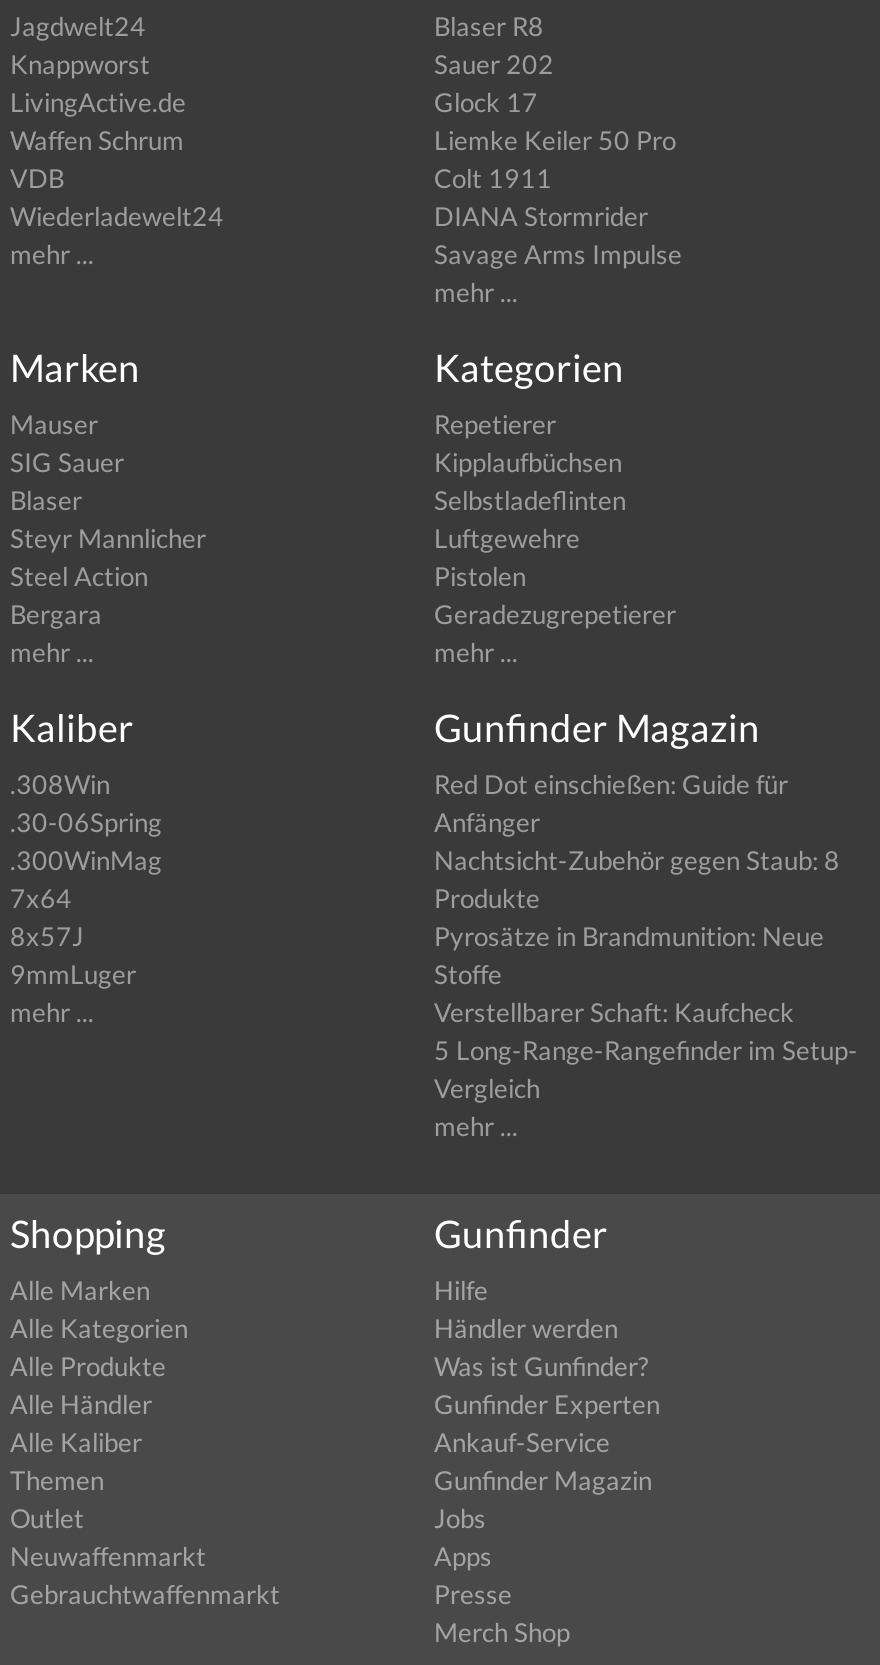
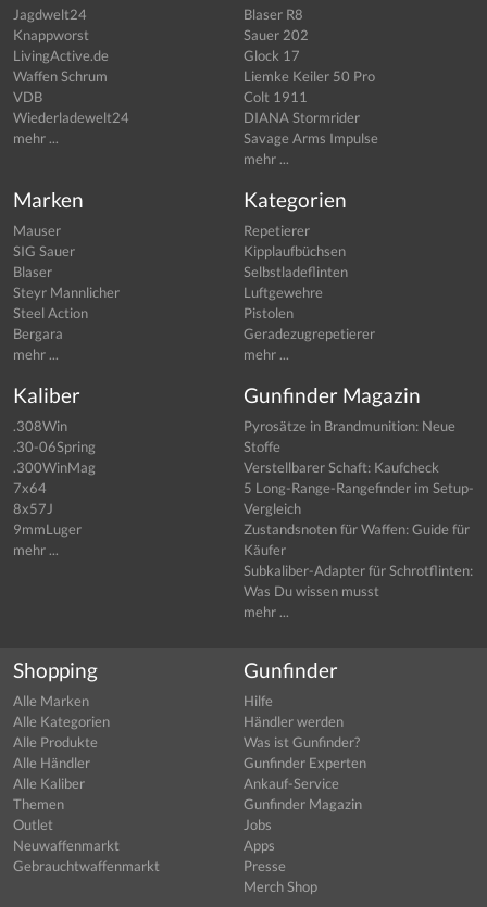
- Red Dot einschießen: Guide für
- Anfänger
- Nachtsicht-Zubehör gegen Staub: 8
- Produkte

moved up: Pyrosätze in Brandmunition: Neue | Stoffe | Verstellbarer Schaft: Kaufcheck | 5 Long-Range-Rangefinder im Setup- | Vergleich

+ Zustandsnoten für Waffen: Guide für
+ Käufer
+ Subkaliber-Adapter für Schrotflinten:
+ Was Du wissen musst
